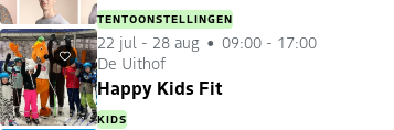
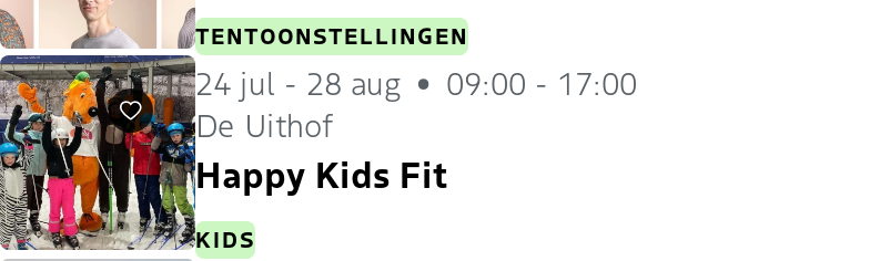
- 22 jul - 28 aug 09:00 - 17:00
+ 24 jul - 28 aug 09:00 - 17:00
